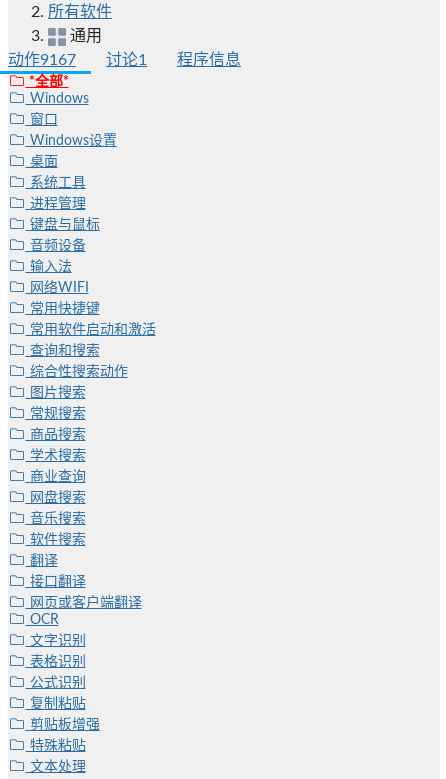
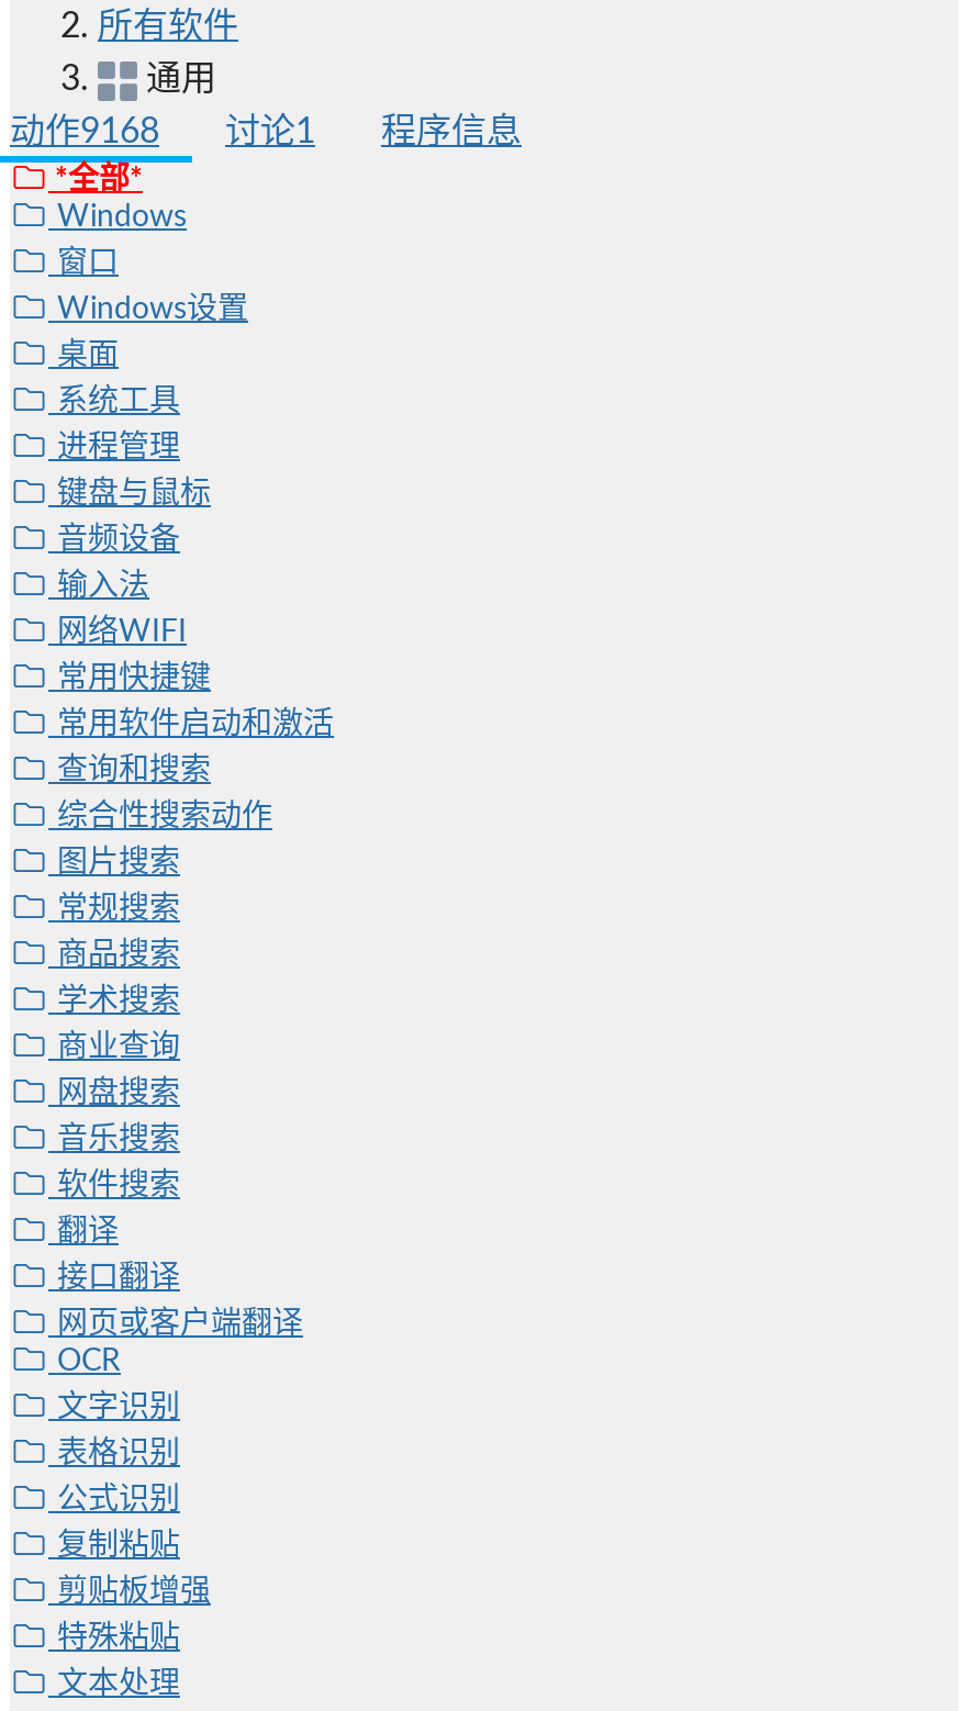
- 动作9167 讨论1 程序信息
+ 动作9168 讨论1 程序信息
